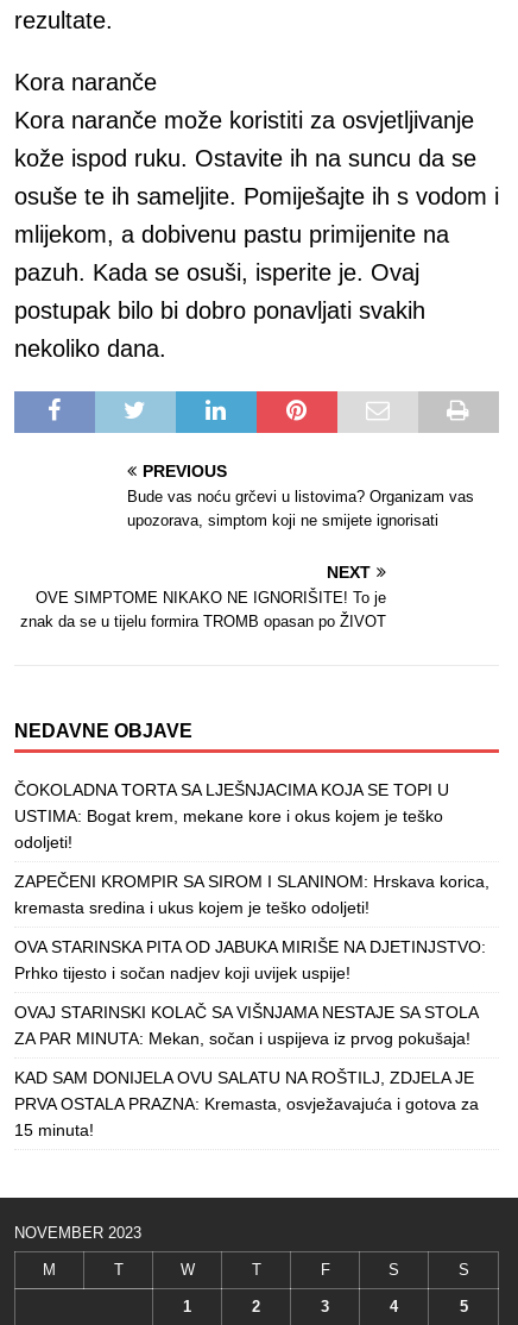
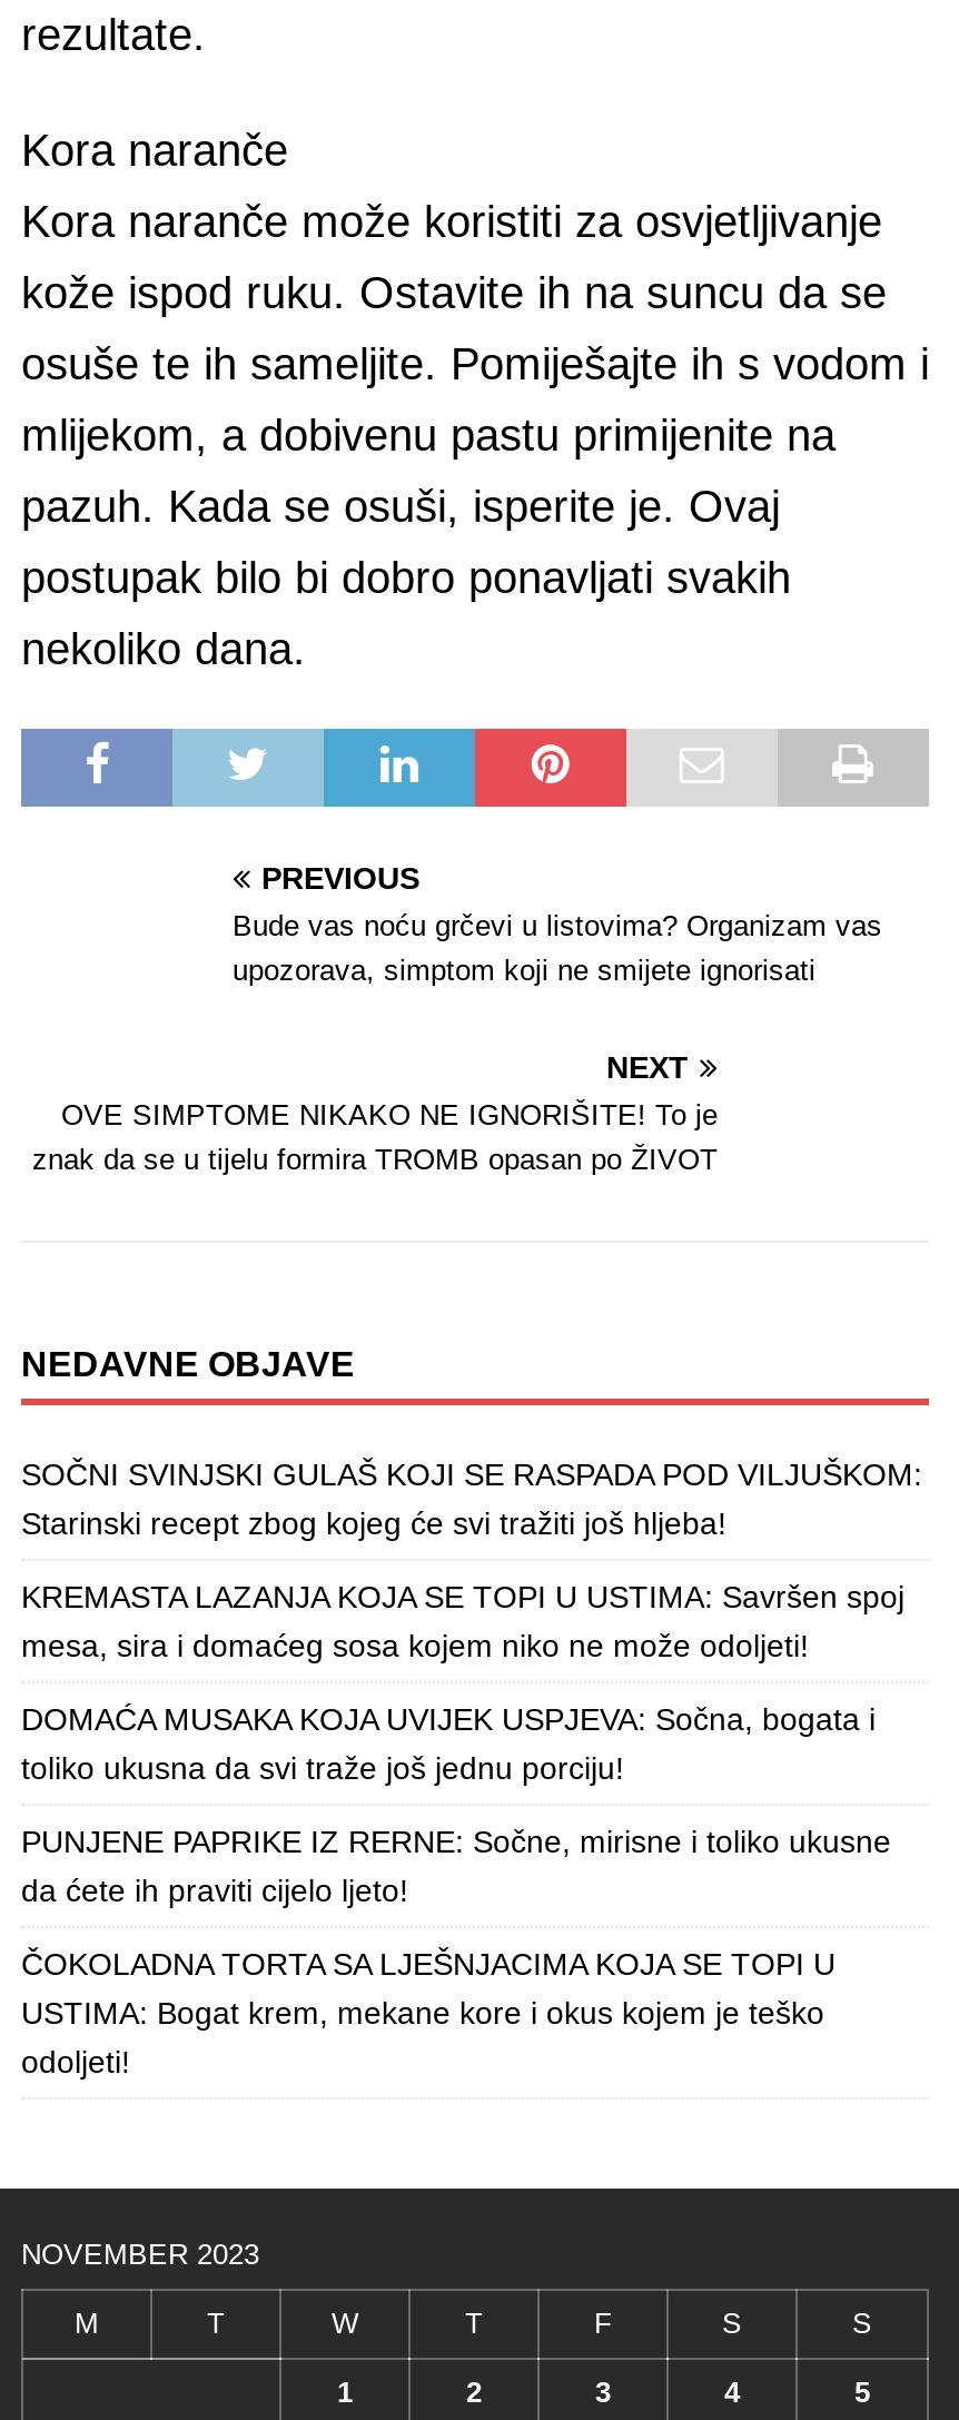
+ SOČNI SVINJSKI GULAŠ KOJI SE RASPADA POD VILJUŠKOM:
+ Starinski recept zbog kojeg će svi tražiti još hljeba!
+ KREMASTA LAZANJA KOJA SE TOPI U USTIMA: Savršen spoj
+ mesa, sira i domaćeg sosa kojem niko ne može odoljeti!
+ DOMAĆA MUSAKA KOJA UVIJEK USPJEVA: Sočna, bogata i
+ toliko ukusna da svi traže još jednu porciju!
+ PUNJENE PAPRIKE IZ RERNE: Sočne, mirisne i toliko ukusne
+ da ćete ih praviti cijelo ljeto!

moved down: ČOKOLADNA TORTA SA LJEŠNJACIMA KOJA SE TOPI U | USTIMA: Bogat krem, mekane kore i okus kojem je teško | odoljeti!

- ZAPEČENI KROMPIR SA SIROM I SLANINOM: Hrskava korica,
- kremasta sredina i ukus kojem je teško odoljeti!
- OVA STARINSKA PITA OD JABUKA MIRIŠE NA DJETINJSTVO:
- Prhko tijesto i sočan nadjev koji uvijek uspije!
- OVAJ STARINSKI KOLAČ SA VIŠNJAMA NESTAJE SA STOLA
- ZA PAR MINUTA: Mekan, sočan i uspijeva iz prvog pokušaja!
- KAD SAM DONIJELA OVU SALATU NA ROŠTILJ, ZDJELA JE
- PRVA OSTALA PRAZNA: Kremasta, osvježavajuća i gotova za
- 15 minuta!
